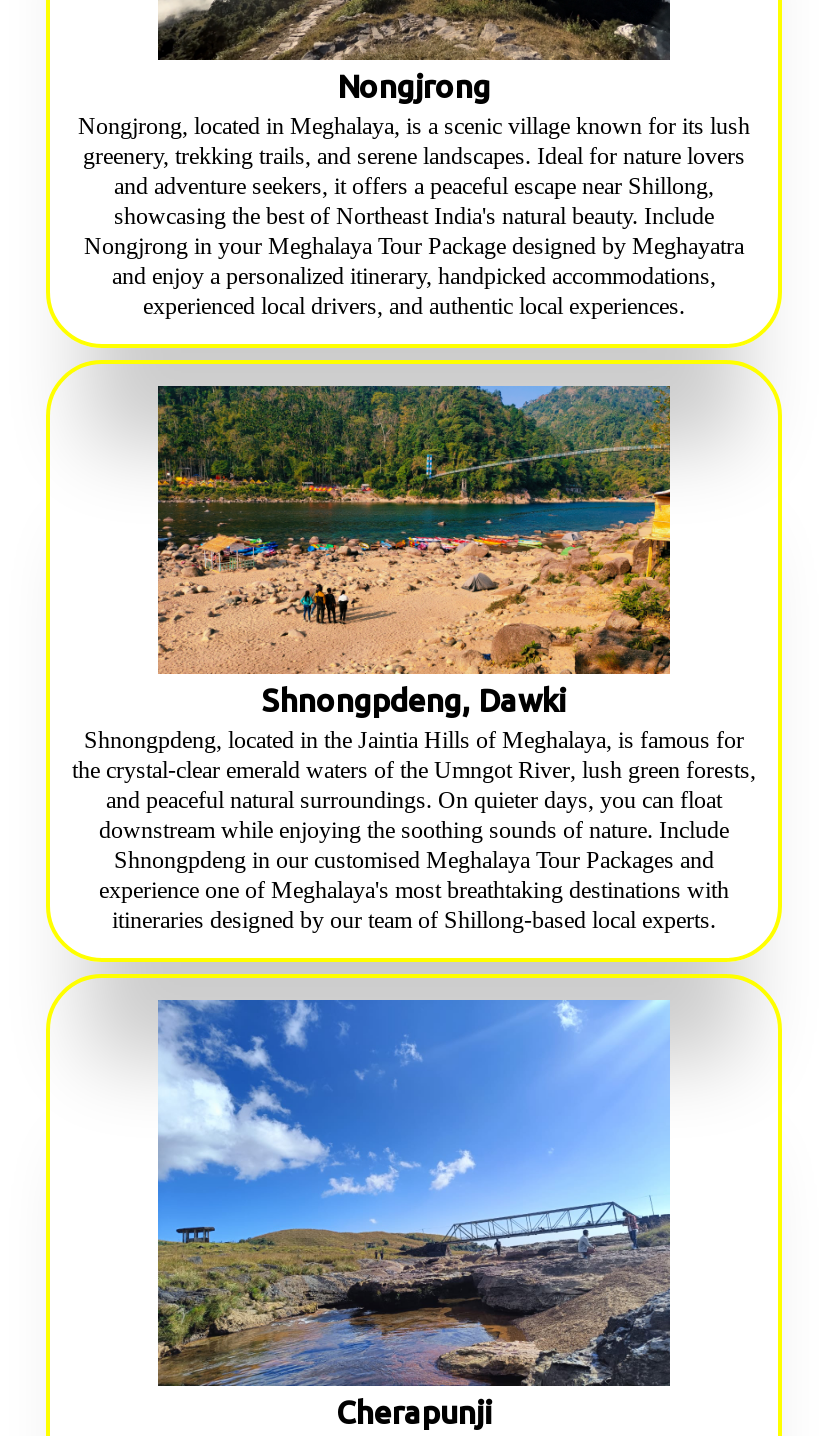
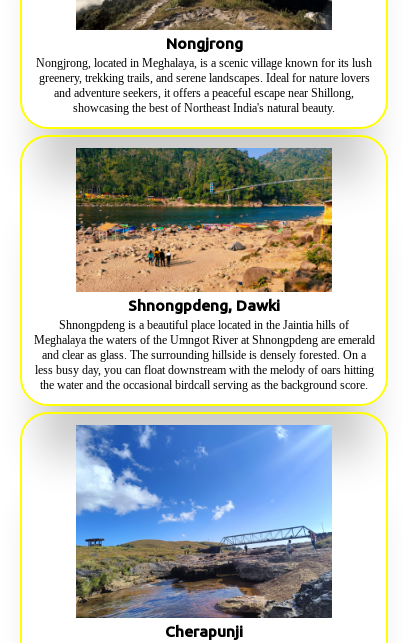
- showcasing the best of Northeast India's natural beauty. Include
- Nongjrong in your Meghalaya Tour Package designed by Meghayatra
- and enjoy a personalized itinerary, handpicked accommodations,
- experienced local drivers, and authentic local experiences.
+ showcasing the best of Northeast India's natural beauty.

- Shnongpdeng, located in the Jaintia Hills of Meghalaya, is famous for
- the crystal-clear emerald waters of the Umngot River, lush green forests,
- and peaceful natural surroundings. On quieter days, you can float
- downstream while enjoying the soothing sounds of nature. Include
- Shnongpdeng in our customised Meghalaya Tour Packages and
- experience one of Meghalaya's most breathtaking destinations with
- itineraries designed by our team of Shillong-based local experts.
+ Shnongpdeng is a beautiful place located in the Jaintia hills of
+ Meghalaya the waters of the Umngot River at Shnongpdeng are emerald
+ and clear as glass. The surrounding hillside is densely forested. On a
+ less busy day, you can float downstream with the melody of oars hitting
+ the water and the occasional birdcall serving as the background score.
